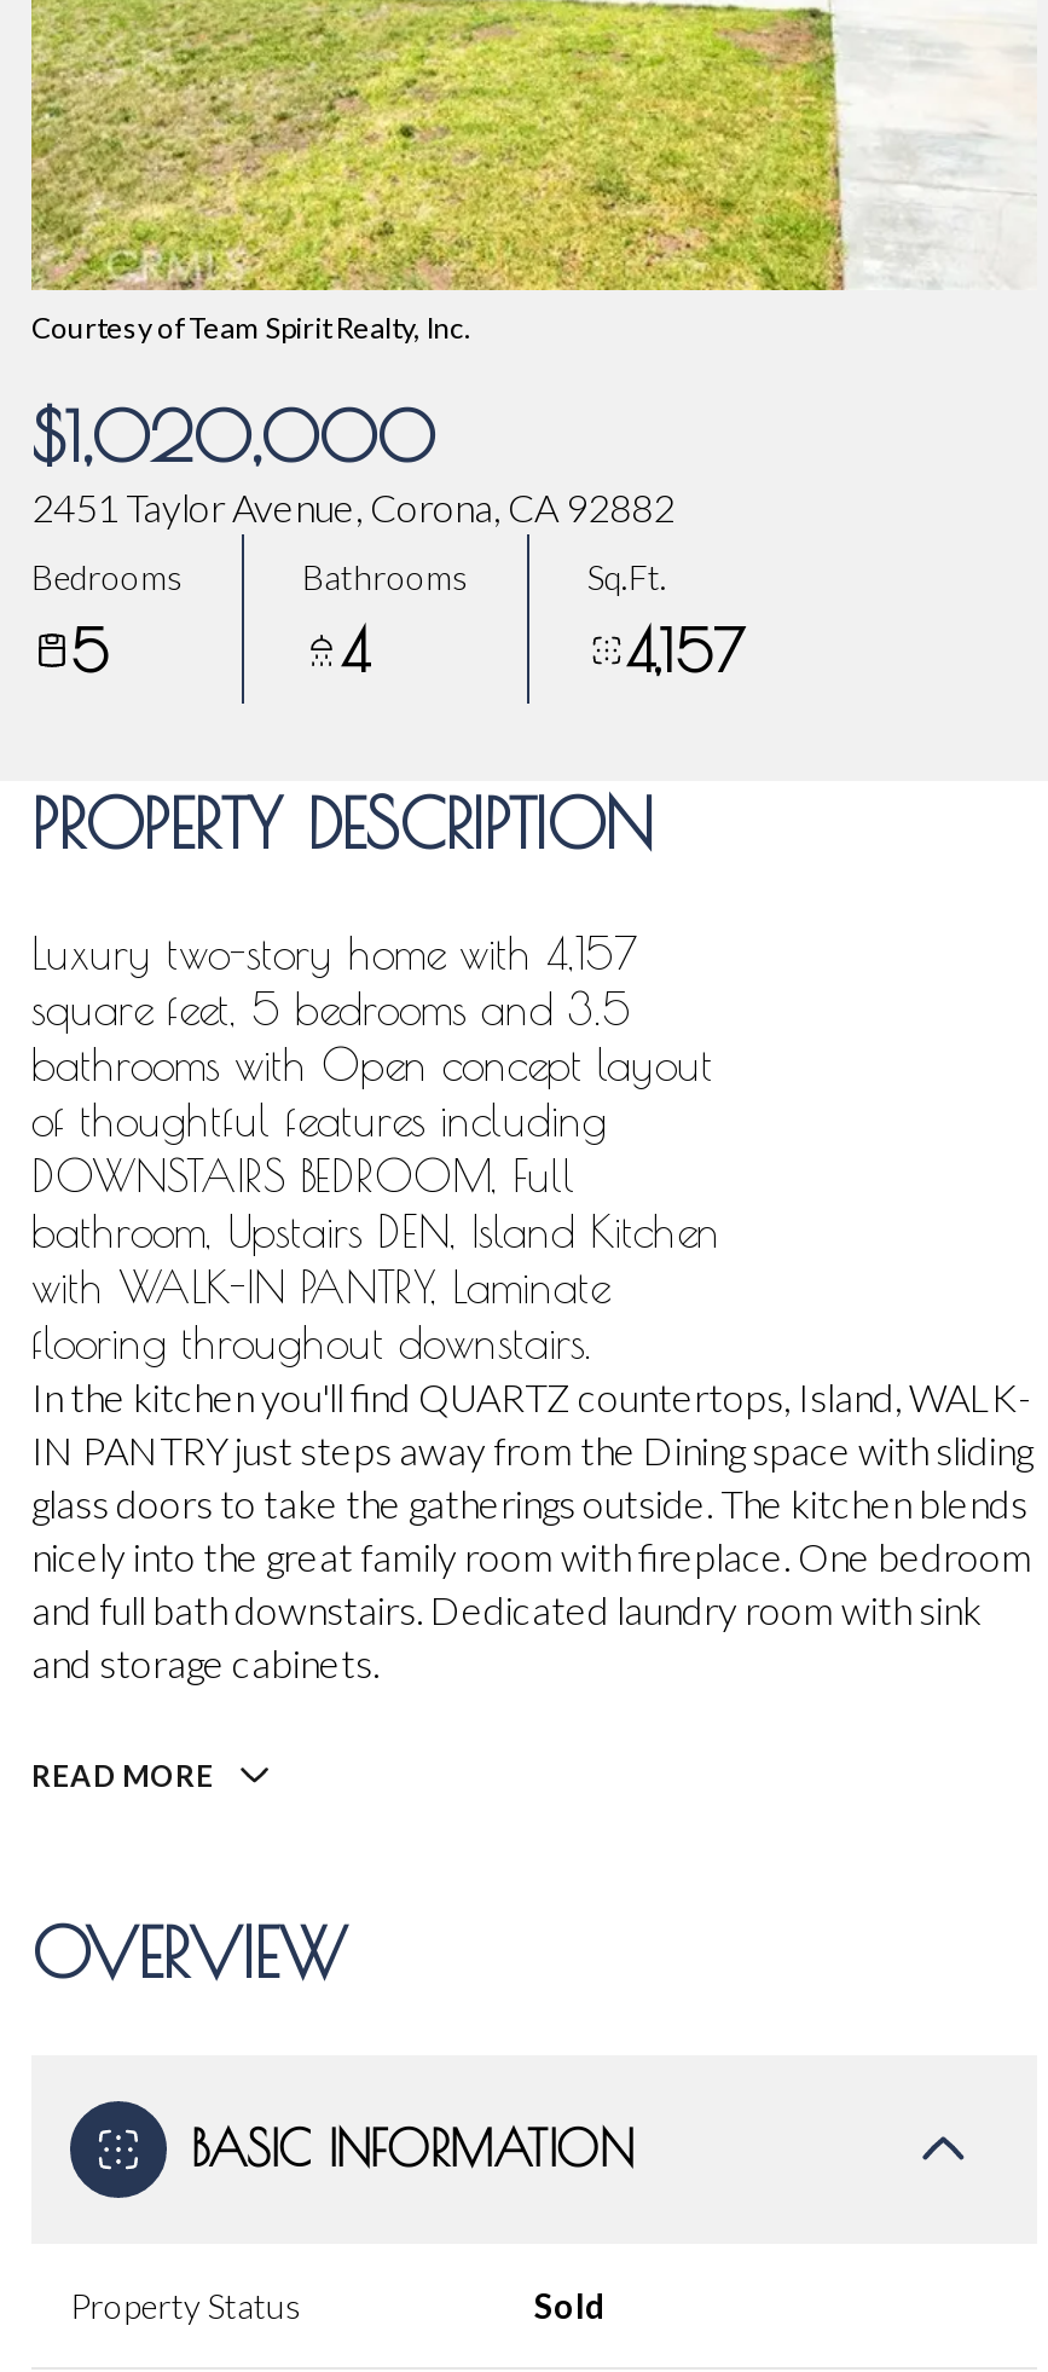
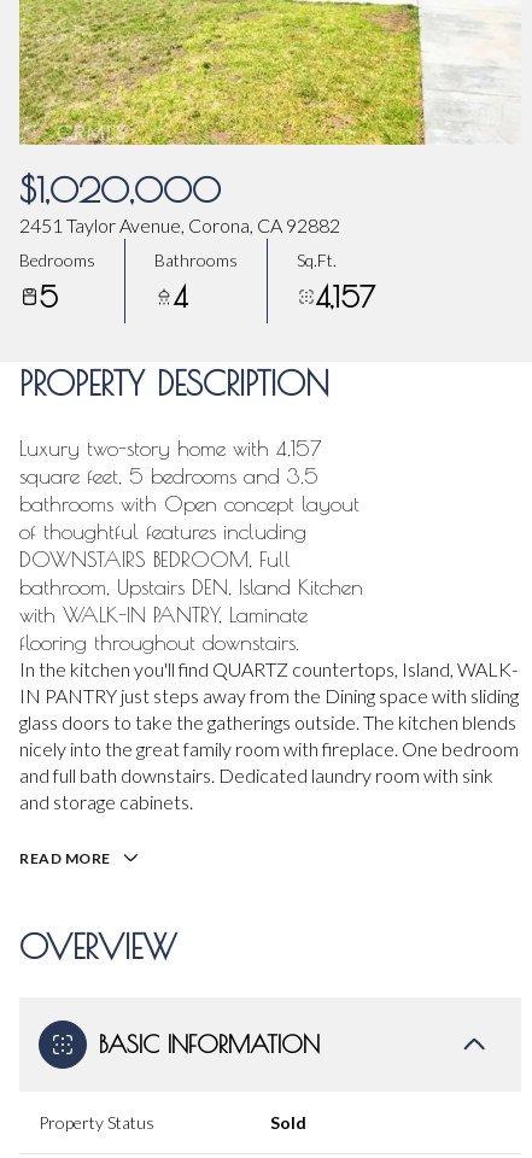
- Courtesy of Team Spirit Realty, Inc.
